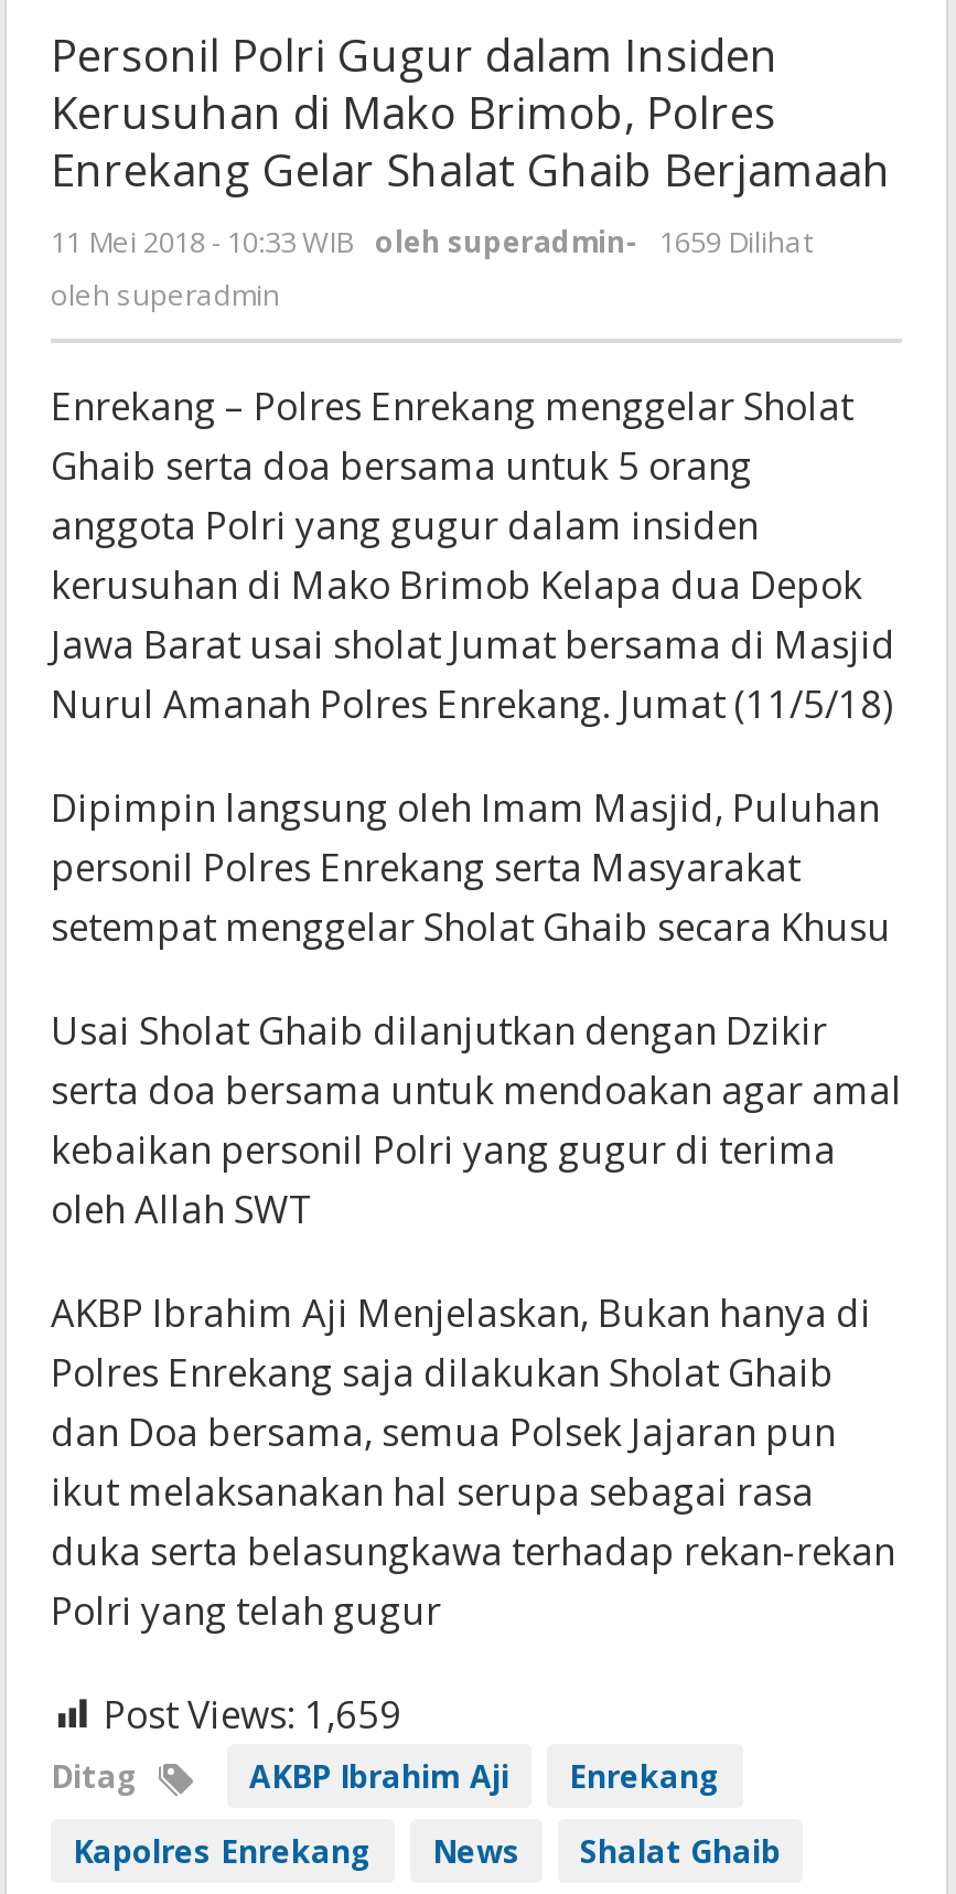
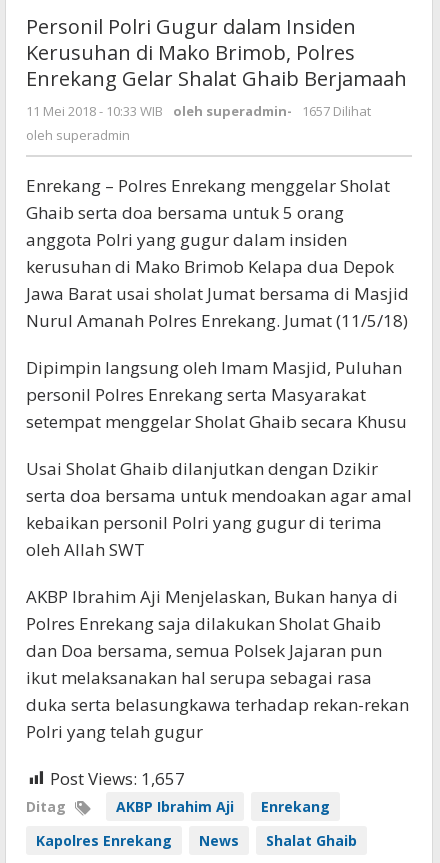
- 11 Mei 2018 - 10:33 WIB oleh superadmin- 1659 Dilihat
+ 11 Mei 2018 - 10:33 WIB oleh superadmin- 1657 Dilihat

- Post Views: 1,659
+ Post Views: 1,657
